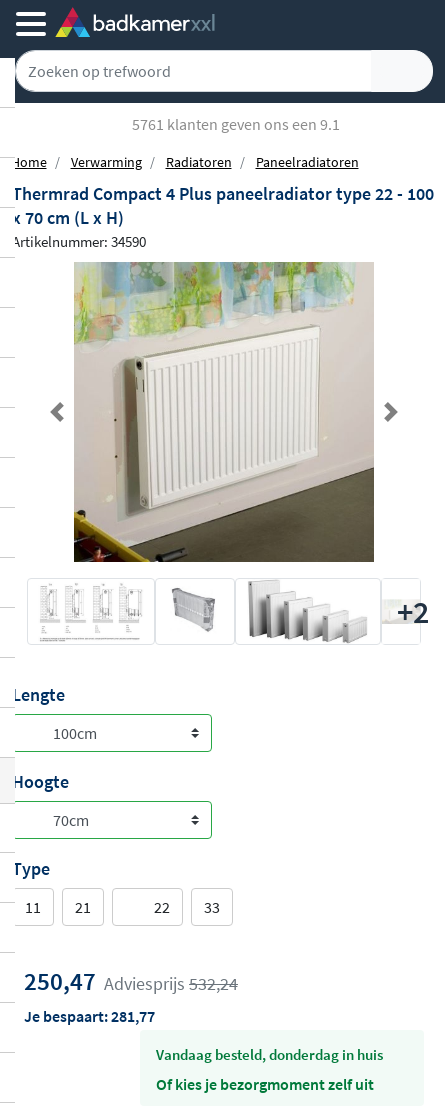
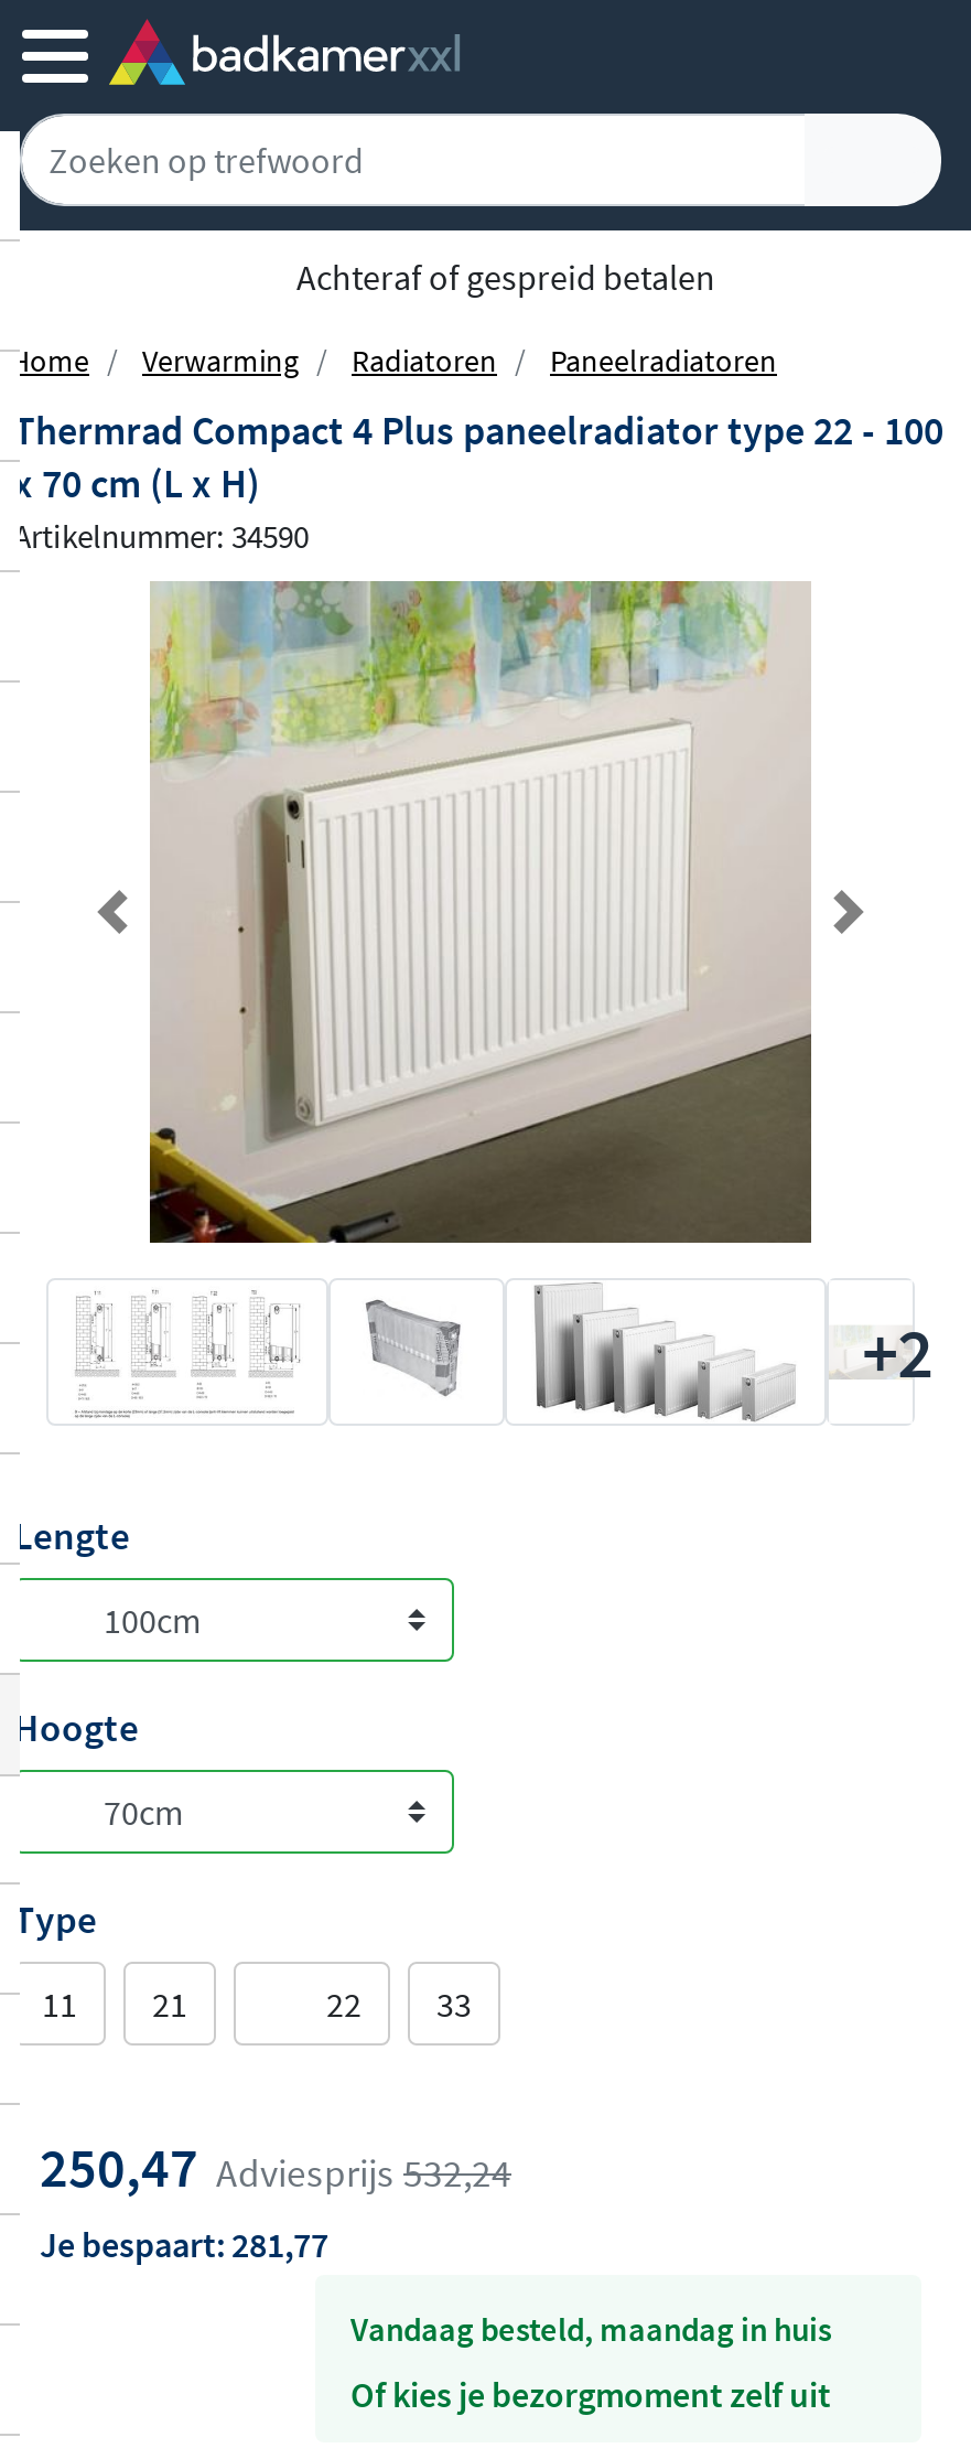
- 5761 klanten geven ons een 9.1
+ Achteraf of gespreid betalen

- vandaag besteld, donderdag in huis
+ vandaag besteld, maandag in huis
